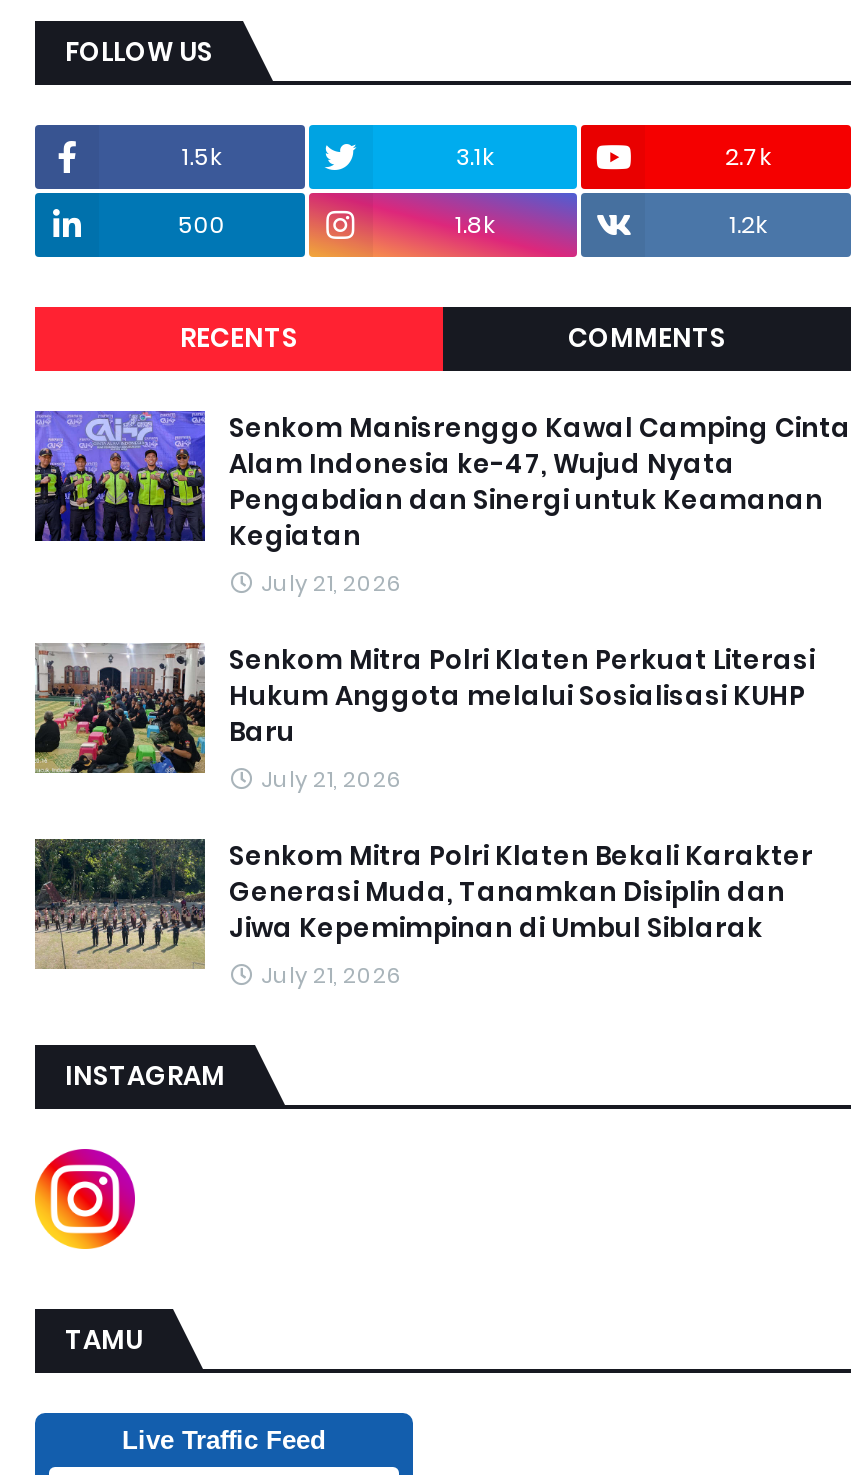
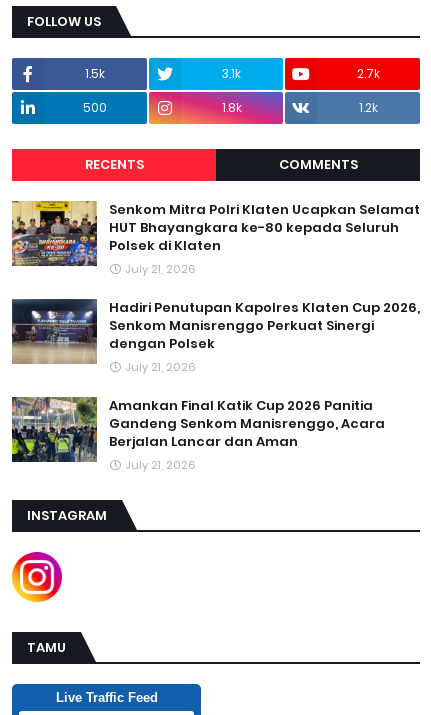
- [image]
- Senkom Manisrenggo Kawal Camping Cinta
- Alam Indonesia ke-47, Wujud Nyata
- Pengabdian dan Sinergi untuk Keamanan
- Kegiatan
+ [image]
+ Senkom Mitra Polri Klaten Ucapkan Selamat
+ HUT Bhayangkara ke-80 kepada Seluruh
+ Polsek di Klaten

- [image]
- Senkom Mitra Polri Klaten Perkuat Literasi
- Hukum Anggota melalui Sosialisasi KUHP
- Baru
+ [image]
+ Hadiri Penutupan Kapolres Klaten Cup 2026,
+ Senkom Manisrenggo Perkuat Sinergi
+ dengan Polsek

- [image]
- Senkom Mitra Polri Klaten Bekali Karakter
- Generasi Muda, Tanamkan Disiplin dan
- Jiwa Kepemimpinan di Umbul Siblarak
+ [image]
+ Amankan Final Katik Cup 2026 Panitia
+ Gandeng Senkom Manisrenggo, Acara
+ Berjalan Lancar dan Aman
